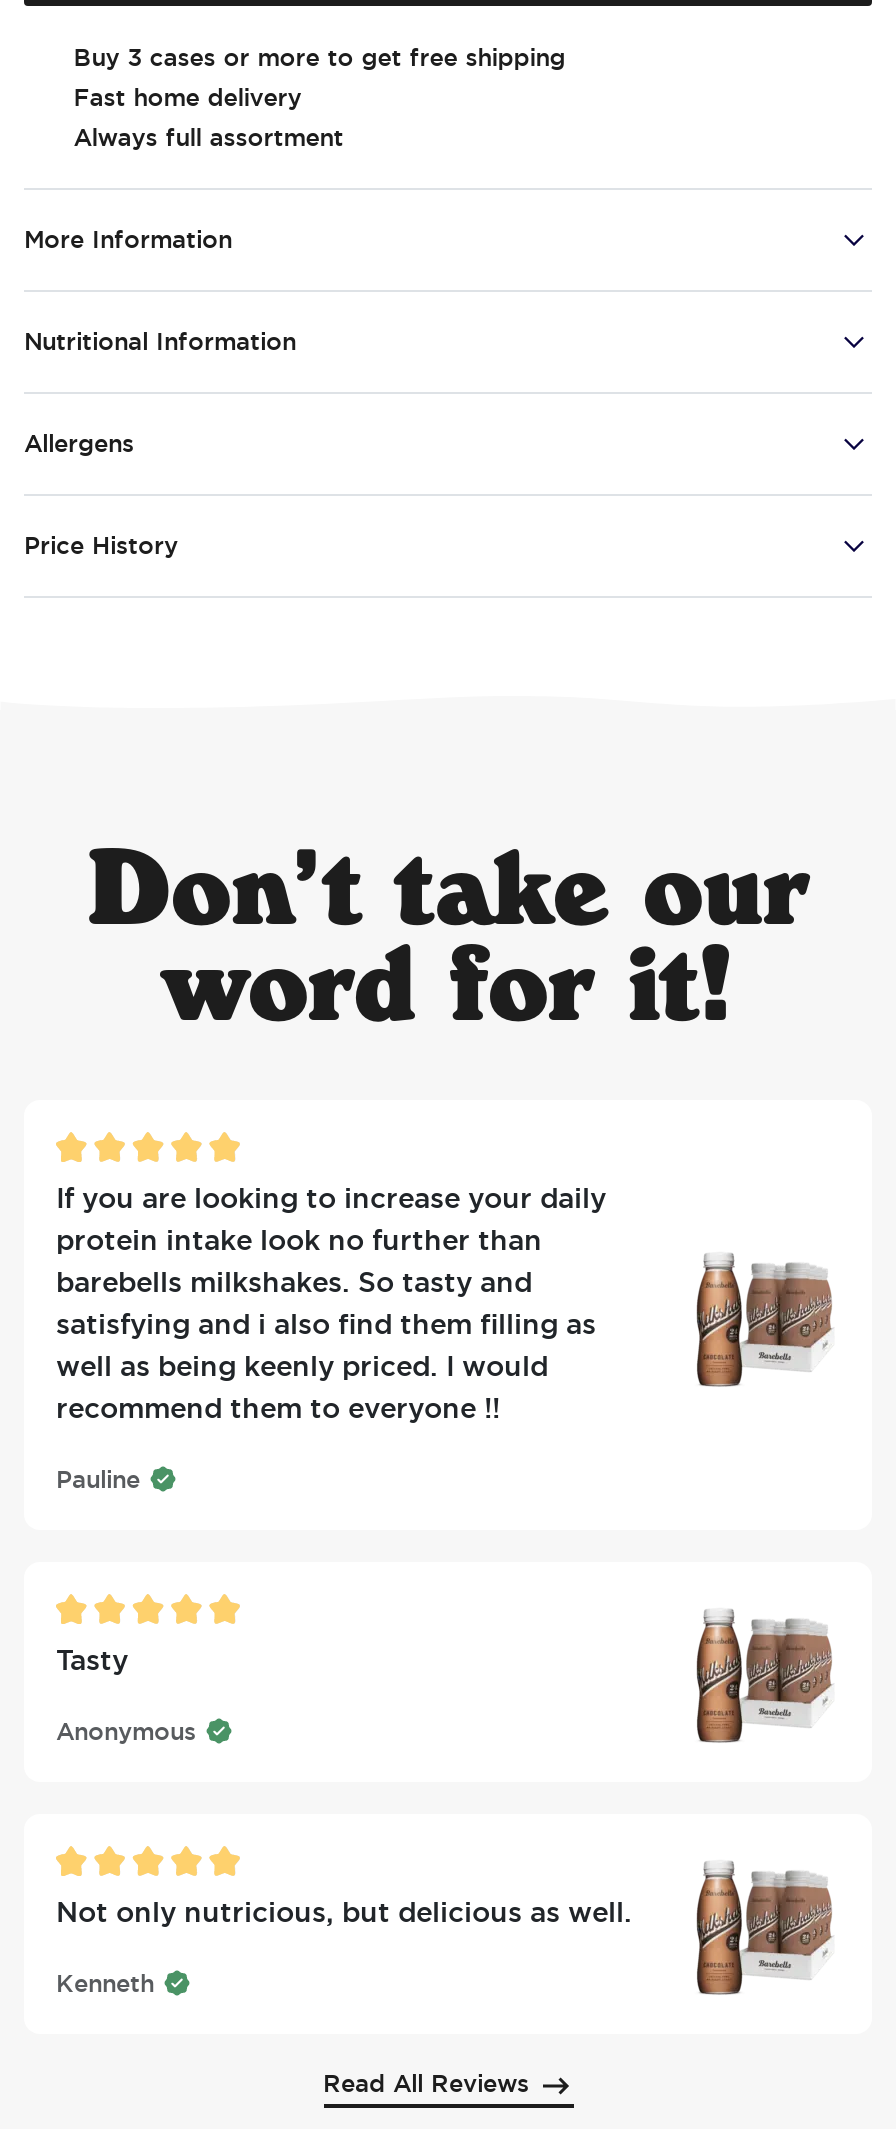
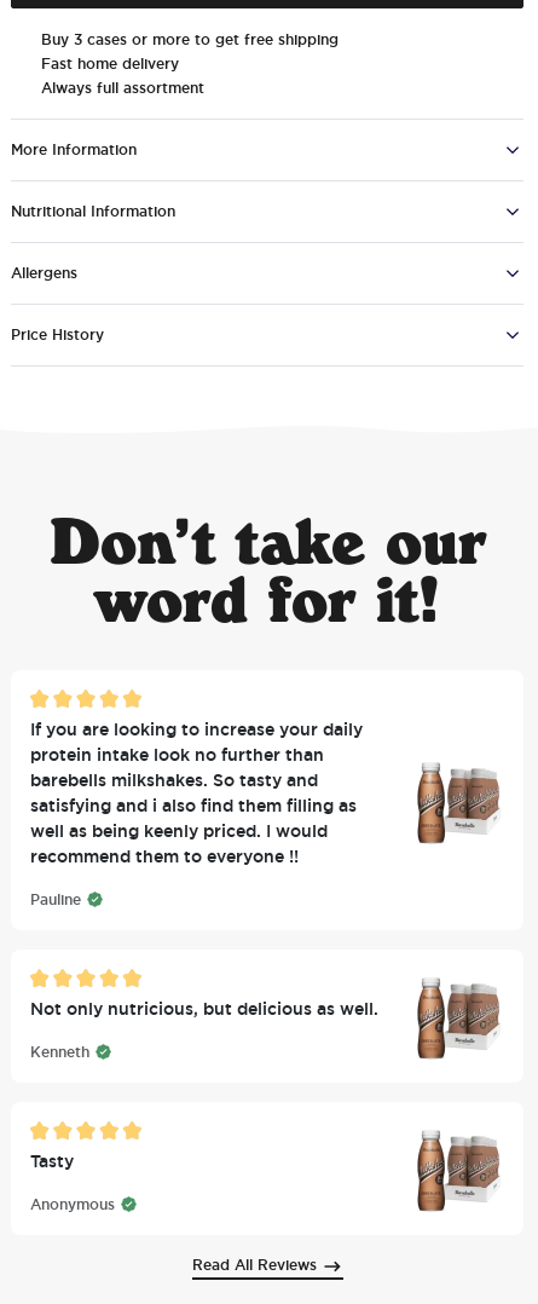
moved down: Tasty | Anonymous

moved up: [image] | Not only nutricious, but delicious as well. | Kenneth
